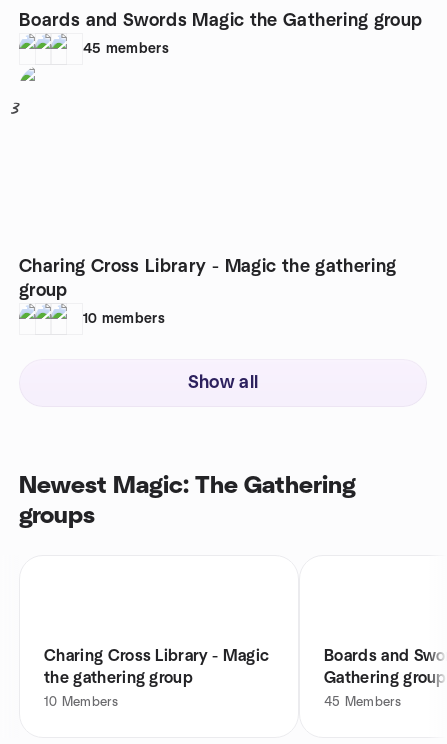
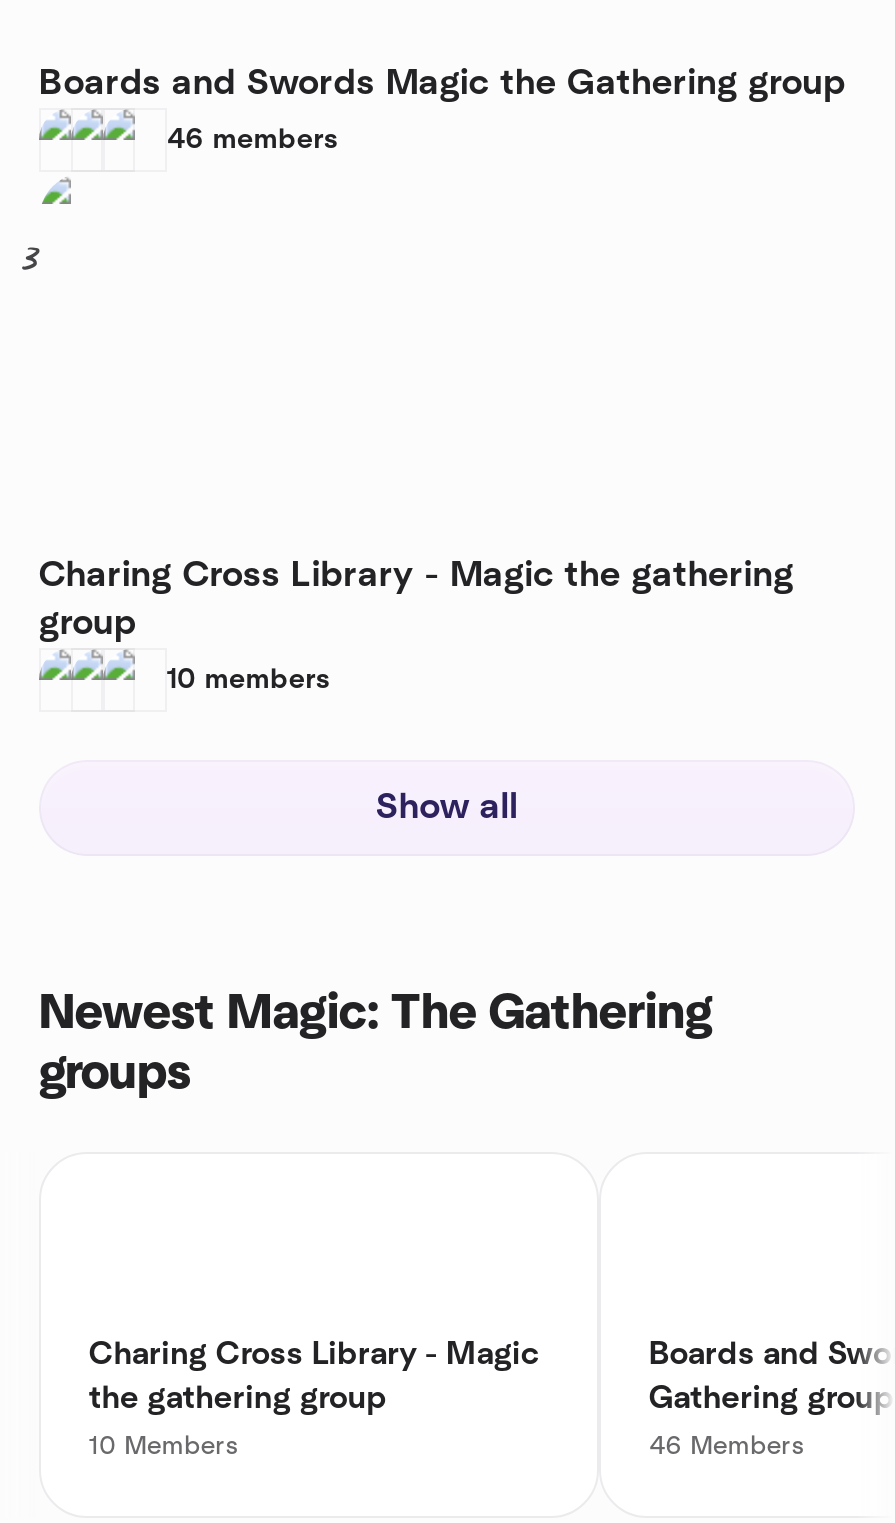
- 45 members
+ 46 members

- 45 Members
+ 46 Members
